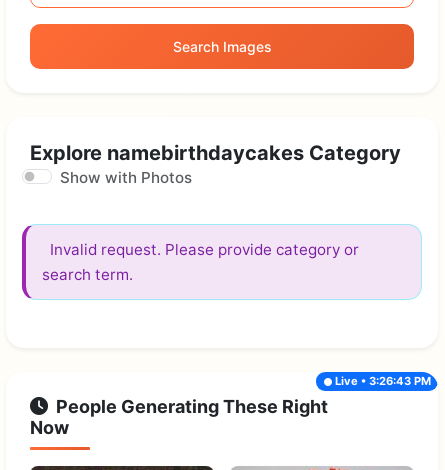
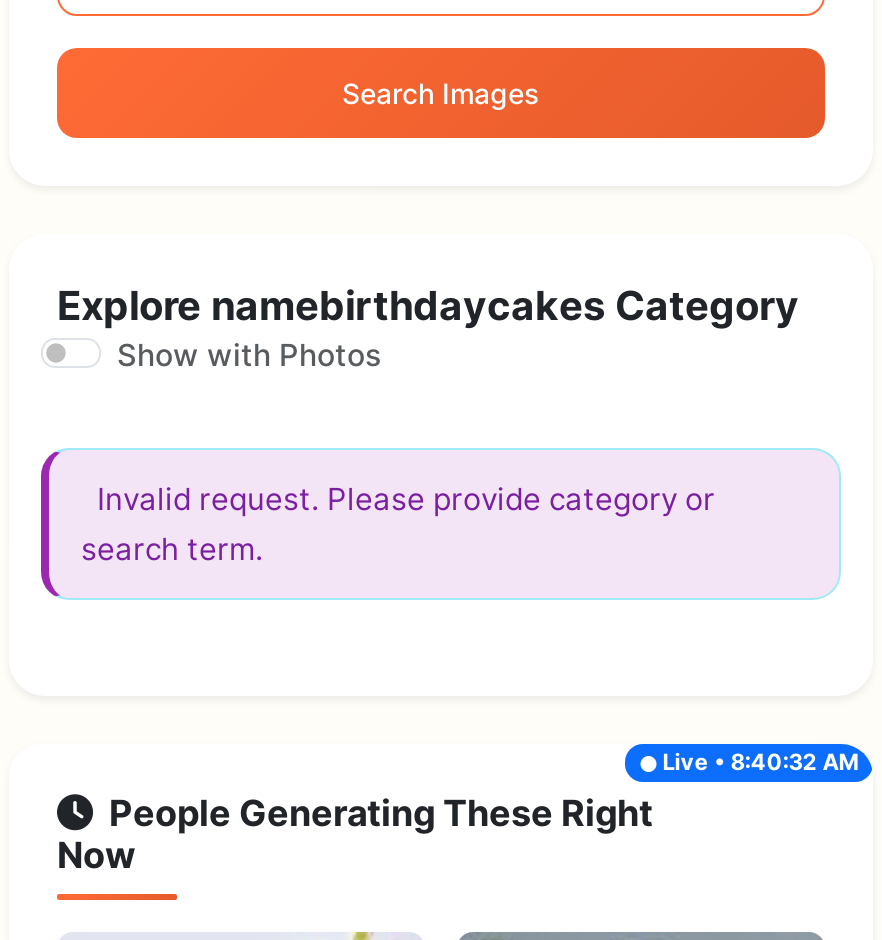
- Live • 3:26:43 PM
+ Live • 8:40:32 AM
